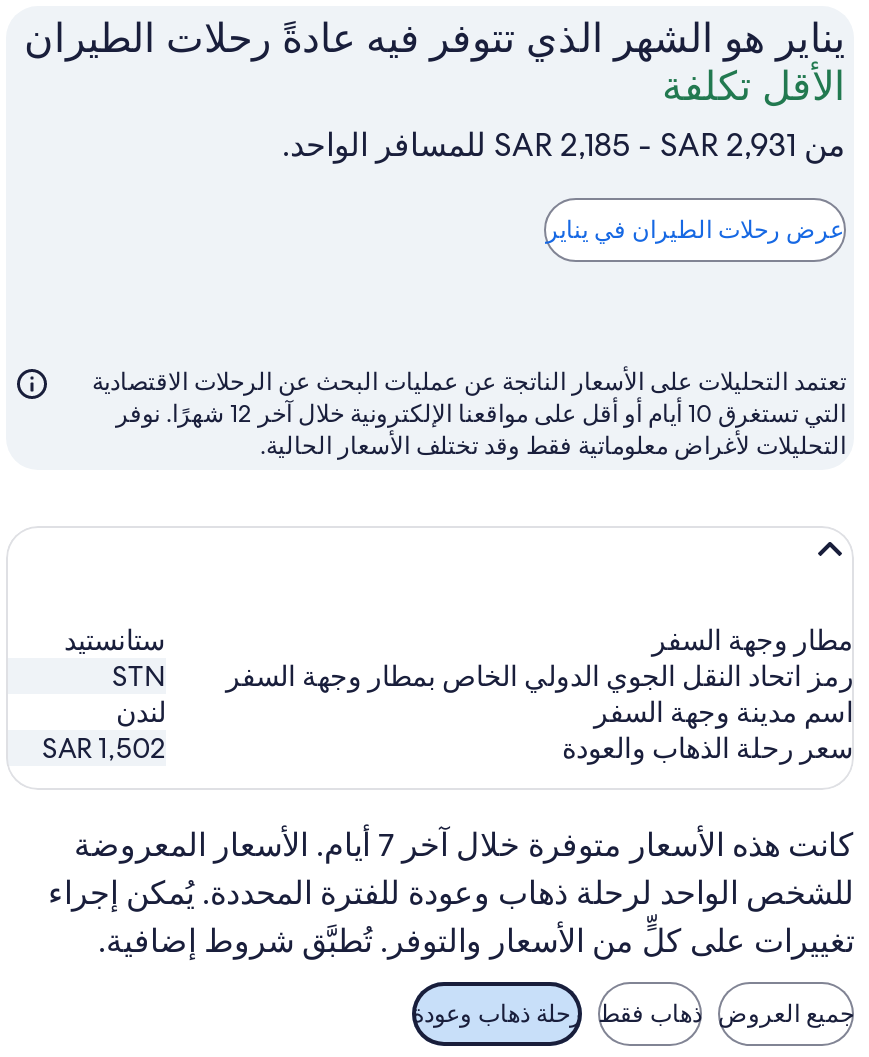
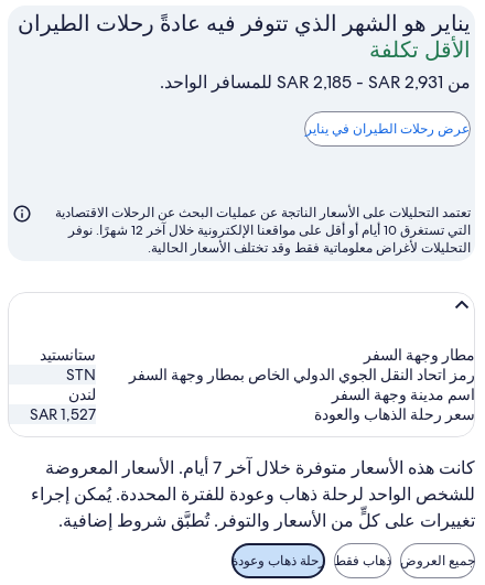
- SAR 1,502
+ SAR 1,527
